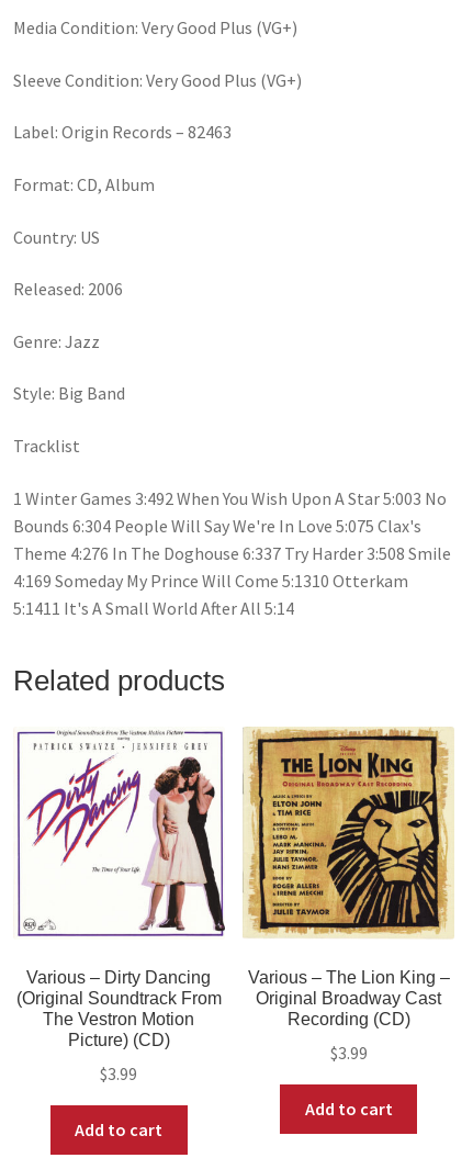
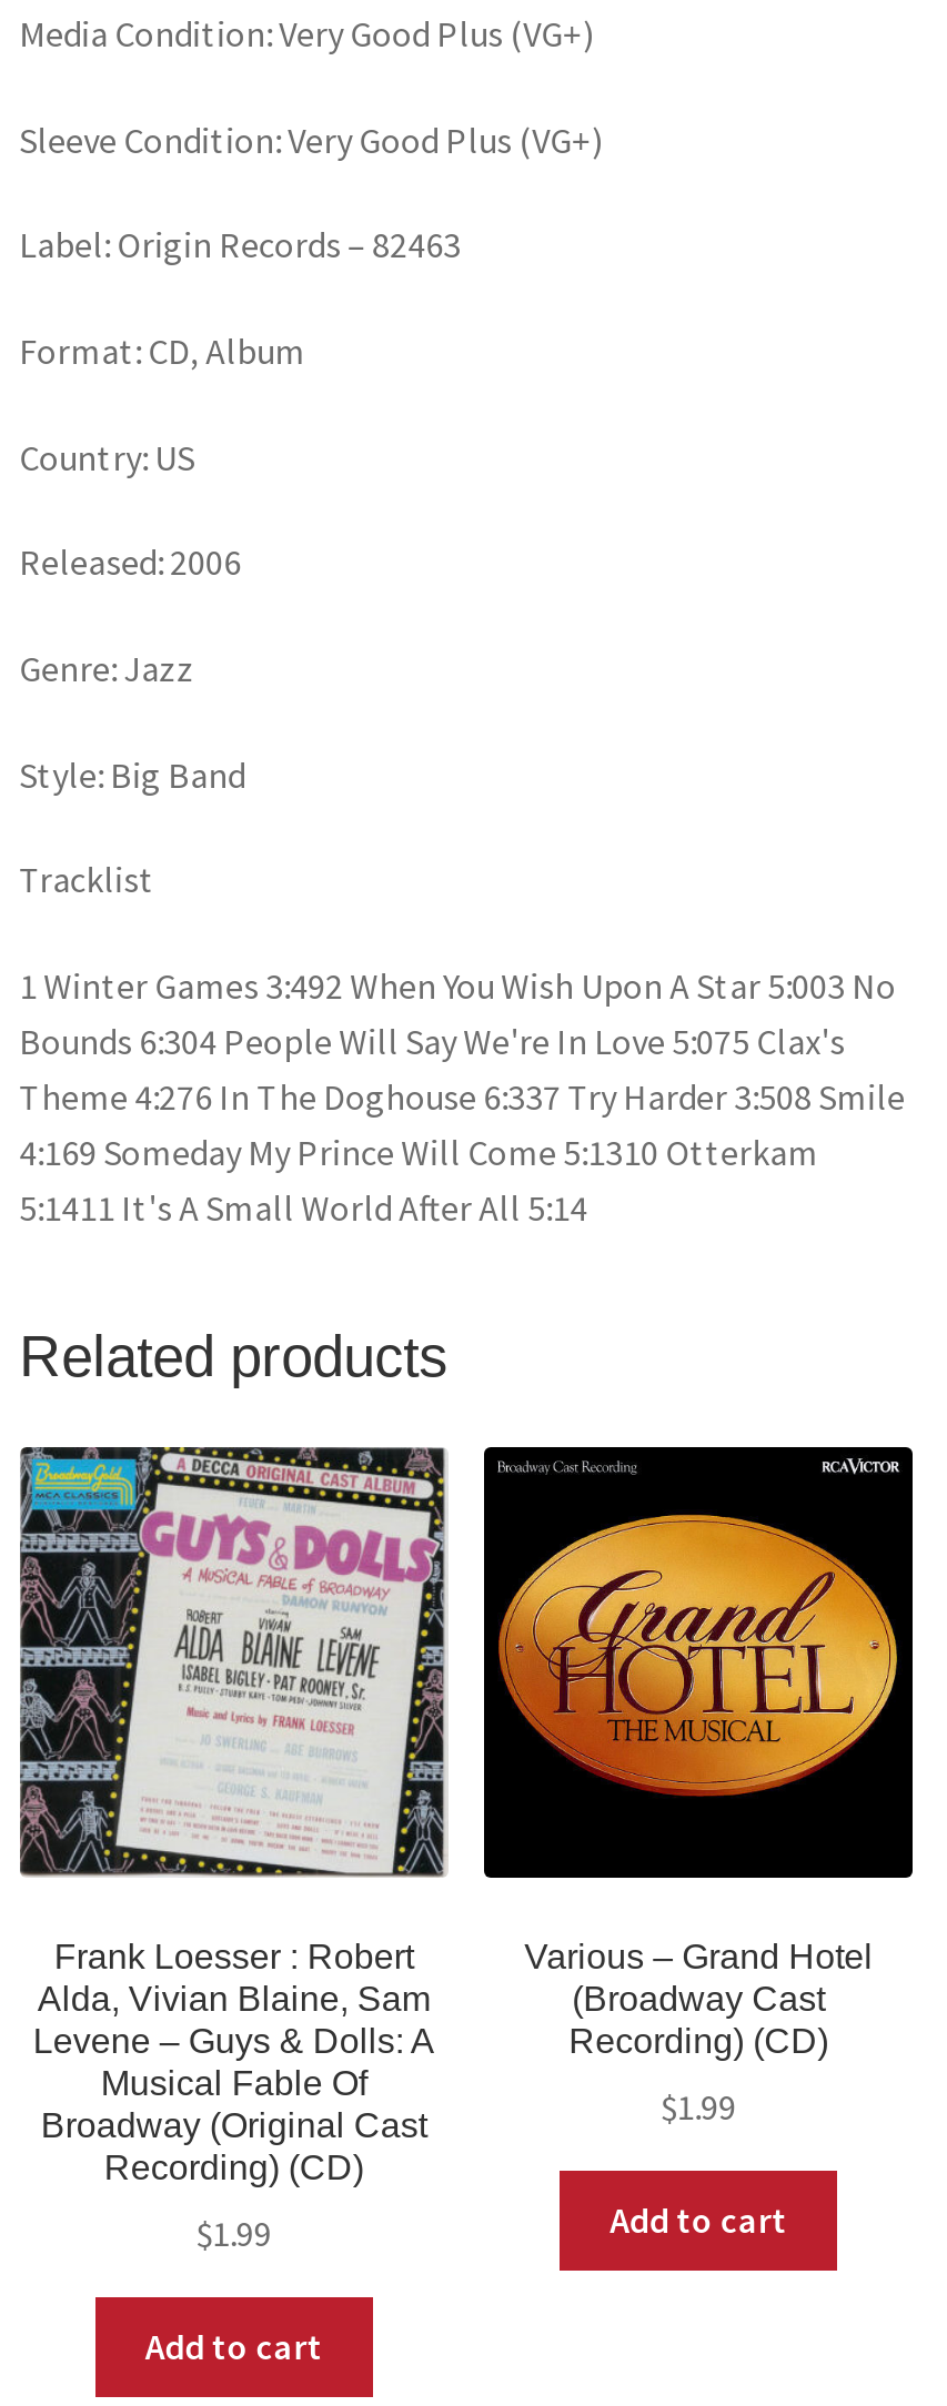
- [image]
- Various – Dirty Dancing
- (Original Soundtrack From
- The Vestron Motion
- Picture) (CD)
+ [image]
+ Frank Loesser : Robert
+ Alda, Vivian Blaine, Sam
+ Levene – Guys & Dolls: A
+ Musical Fable Of
+ Broadway (Original Cast
+ Recording) (CD)

- [image]
- Various – The Lion King –
- Original Broadway Cast
- Recording (CD)
+ [image]
+ Various – Grand Hotel
+ (Broadway Cast
+ Recording) (CD)

- $3.99
+ $1.99

- $3.99
+ $1.99
